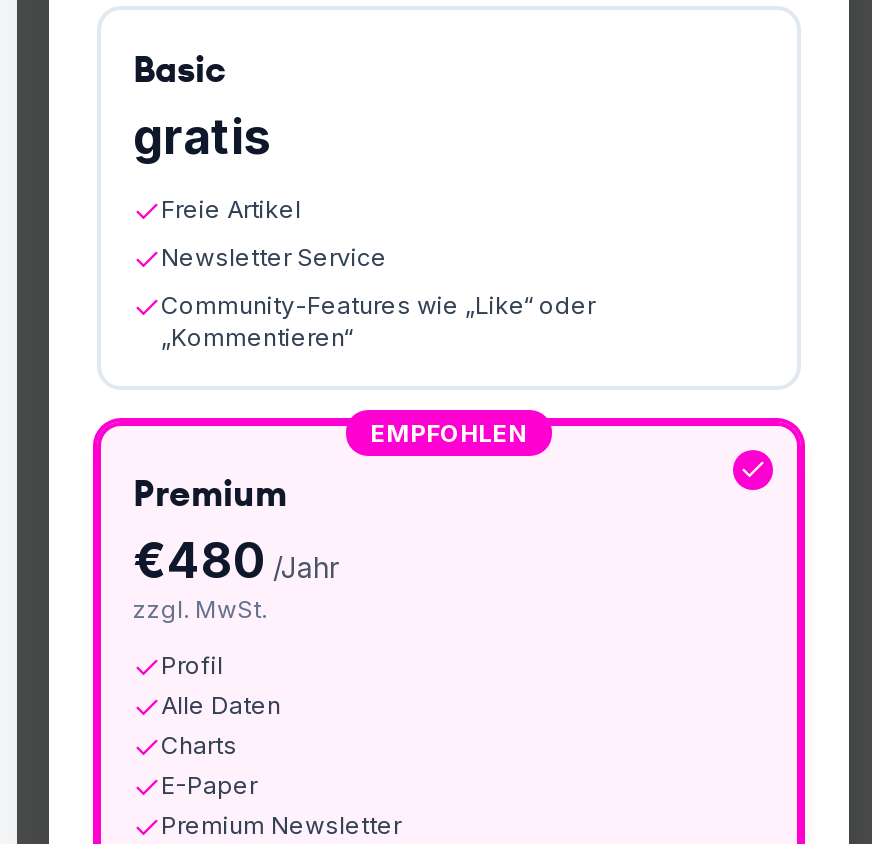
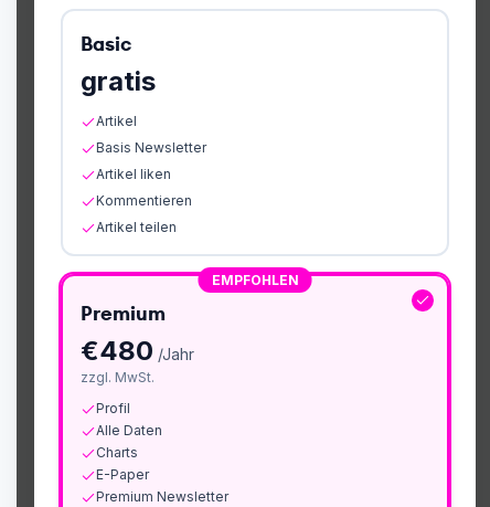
- Freie Artikel
- Newsletter Service
- Community-Features wie „Like“ oder
- „Kommentieren“
+ Artikel
+ Basis Newsletter
+ Artikel liken
+ Kommentieren
+ Artikel teilen
